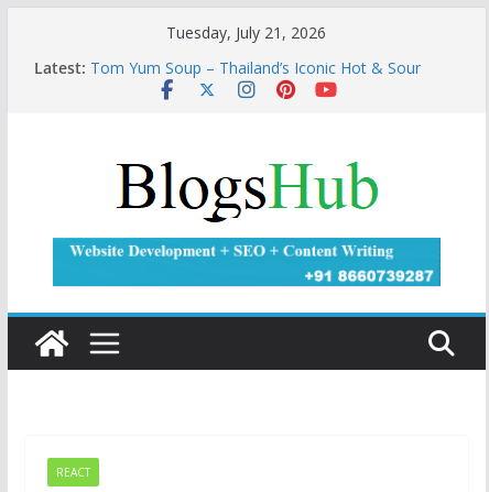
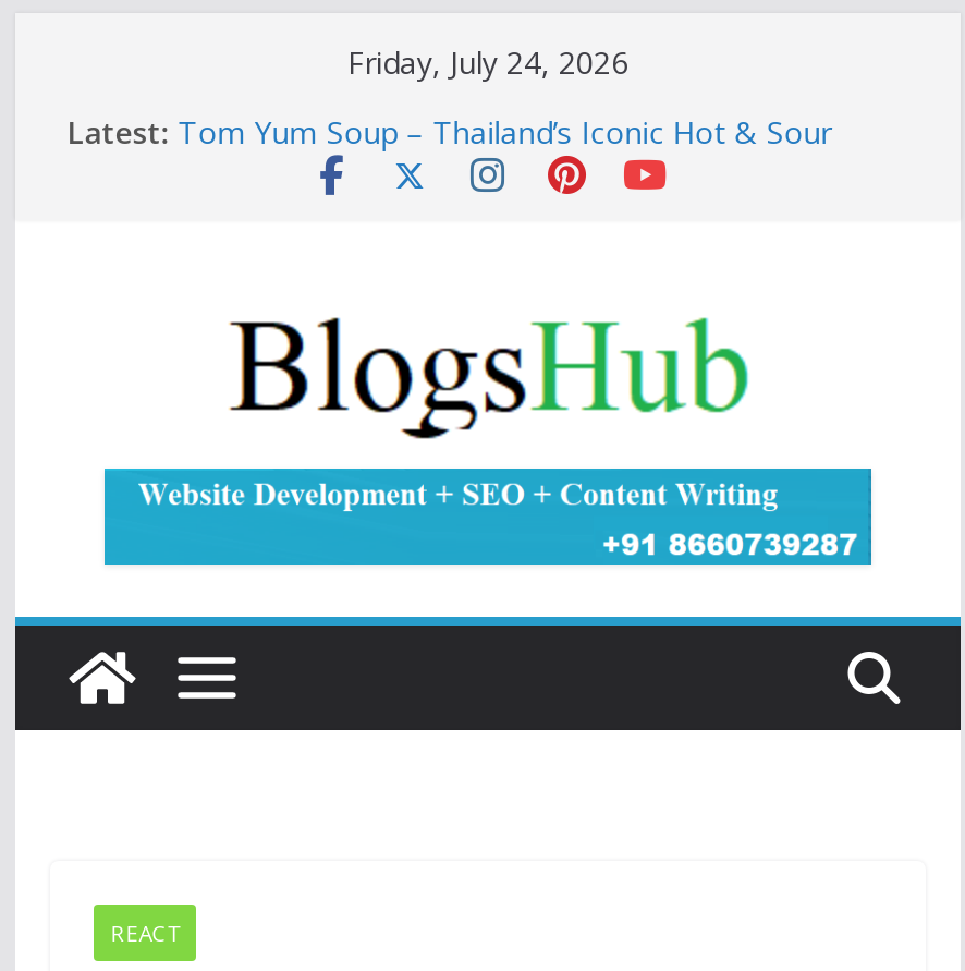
- Tuesday, July 21, 2026
+ Friday, July 24, 2026
